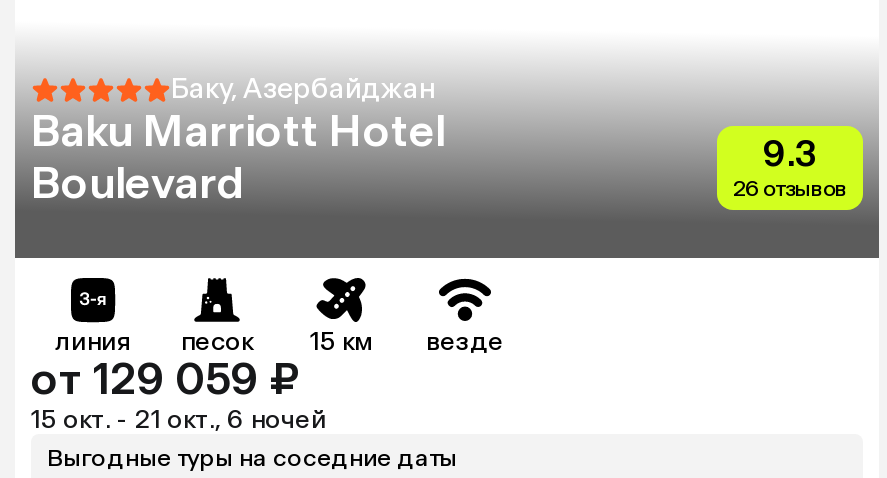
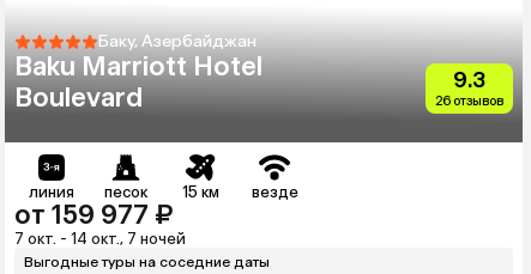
- от 129 059 ₽
+ от 159 977 ₽

- 15 окт. - 21 окт., 6 ночей
+ 7 окт. - 14 окт., 7 ночей
